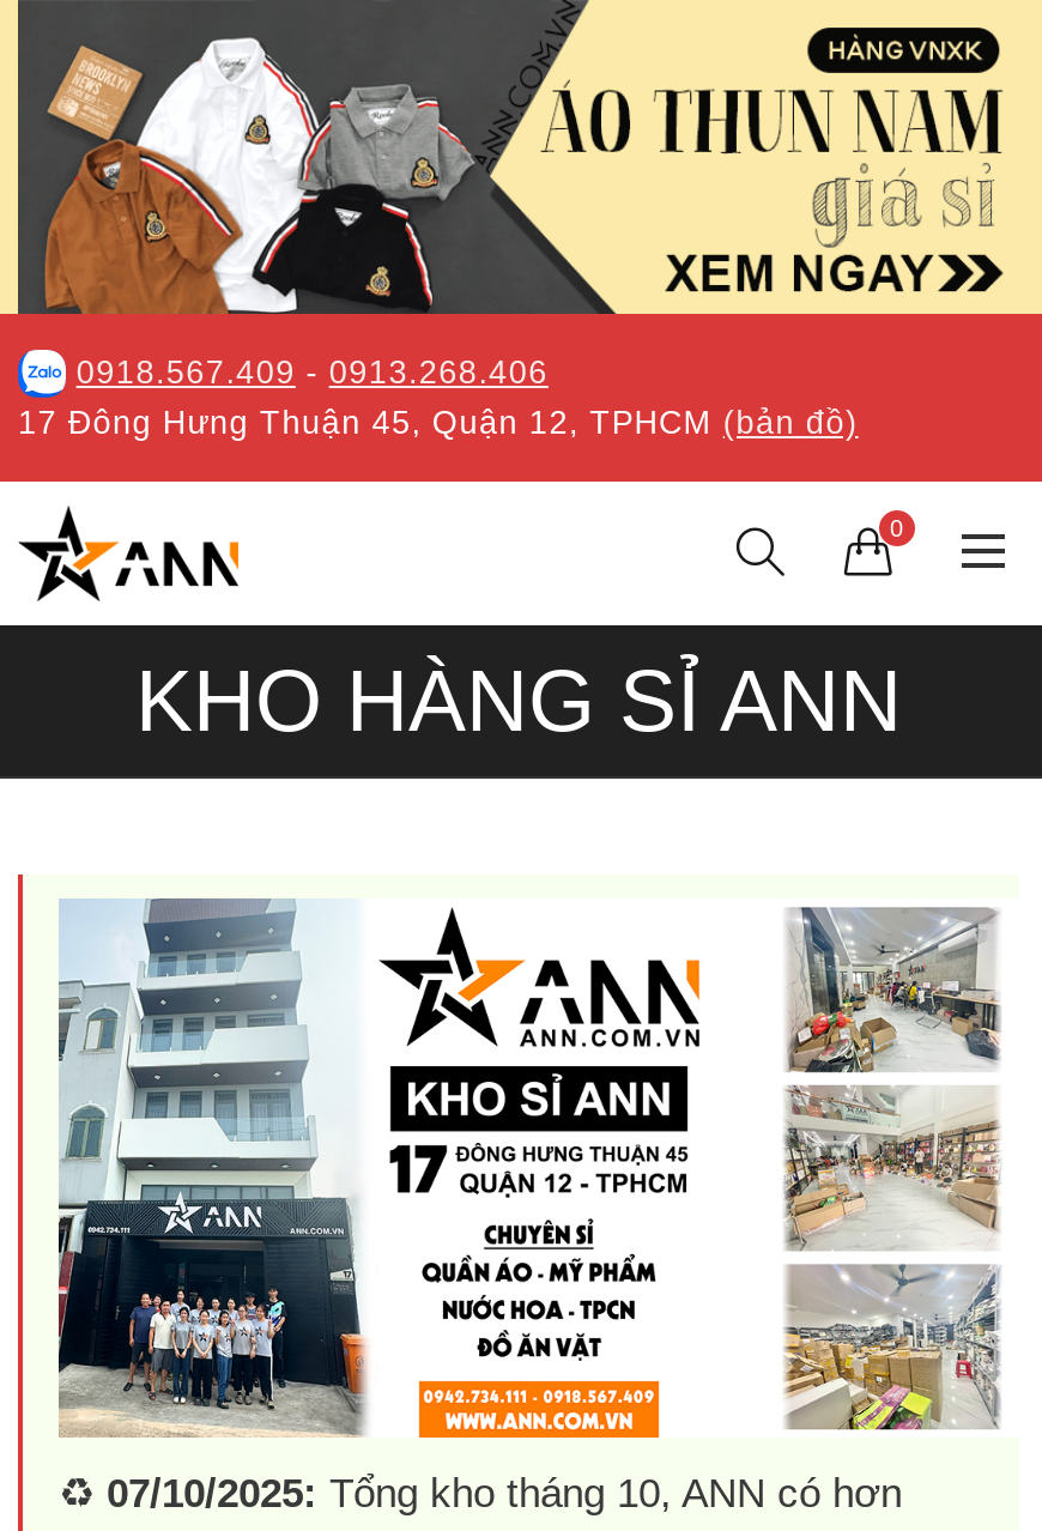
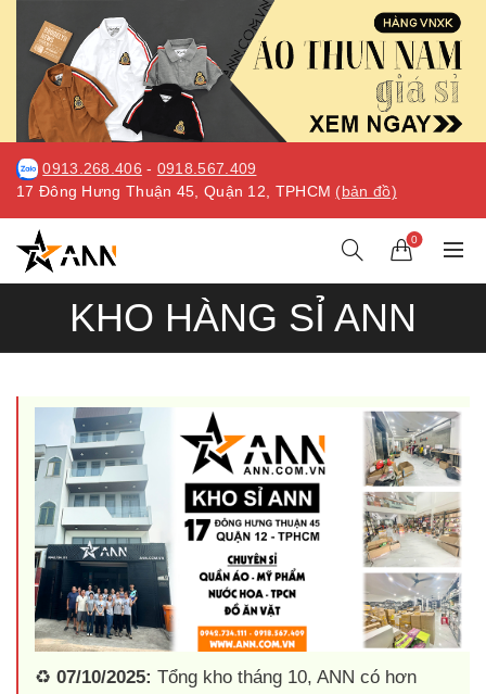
- 0918.567.409 - 0913.268.406
+ 0913.268.406 - 0918.567.409
